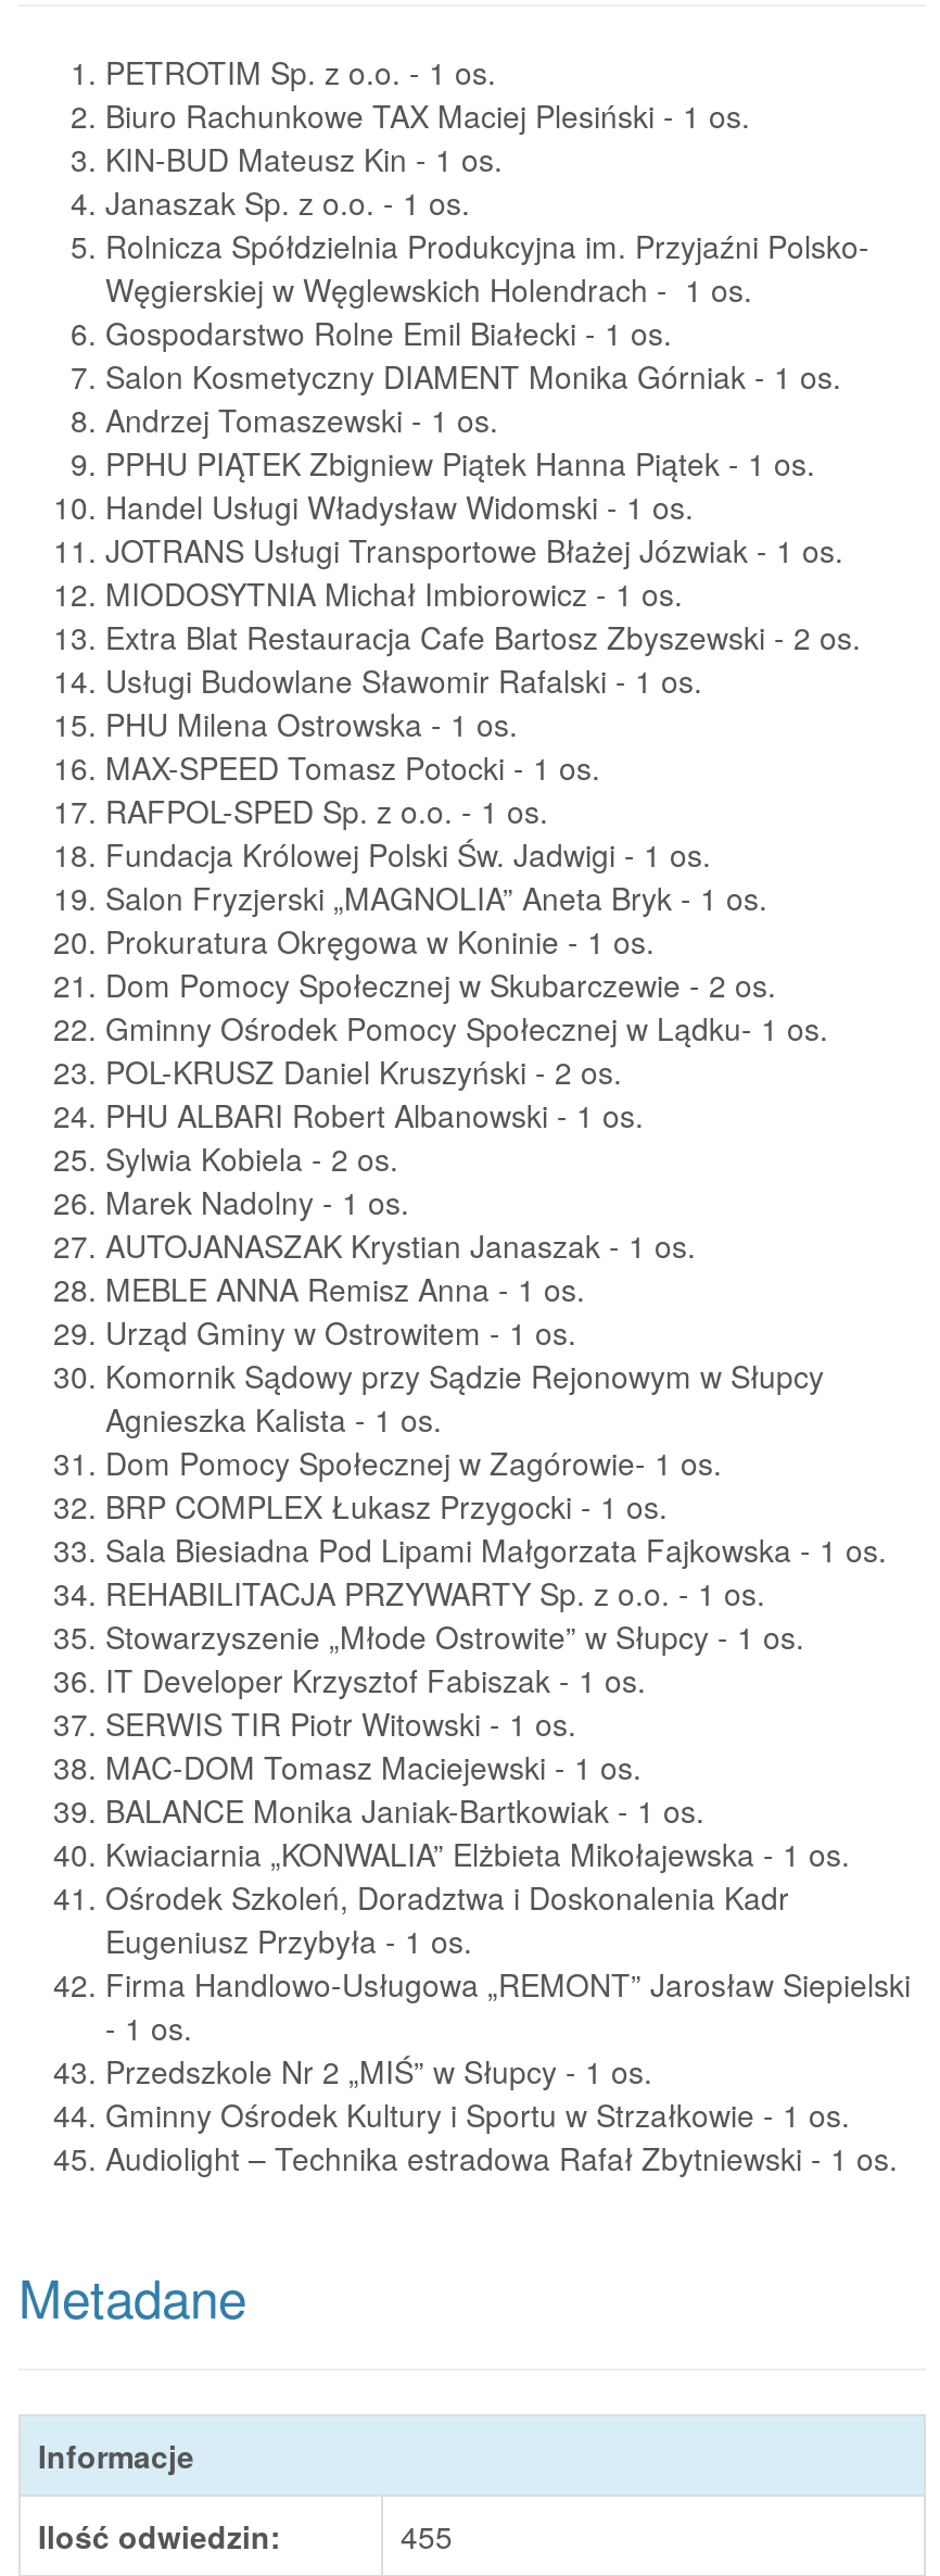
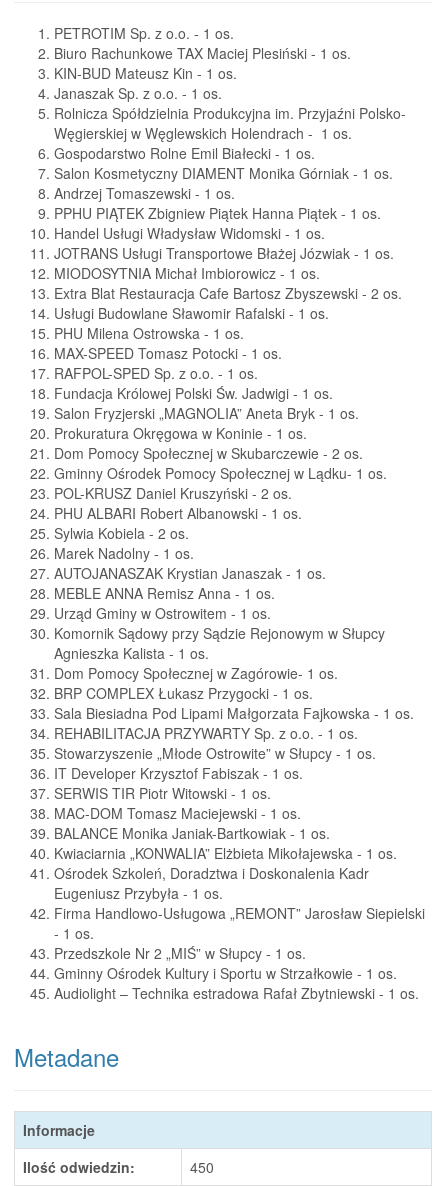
- 455
+ 450
